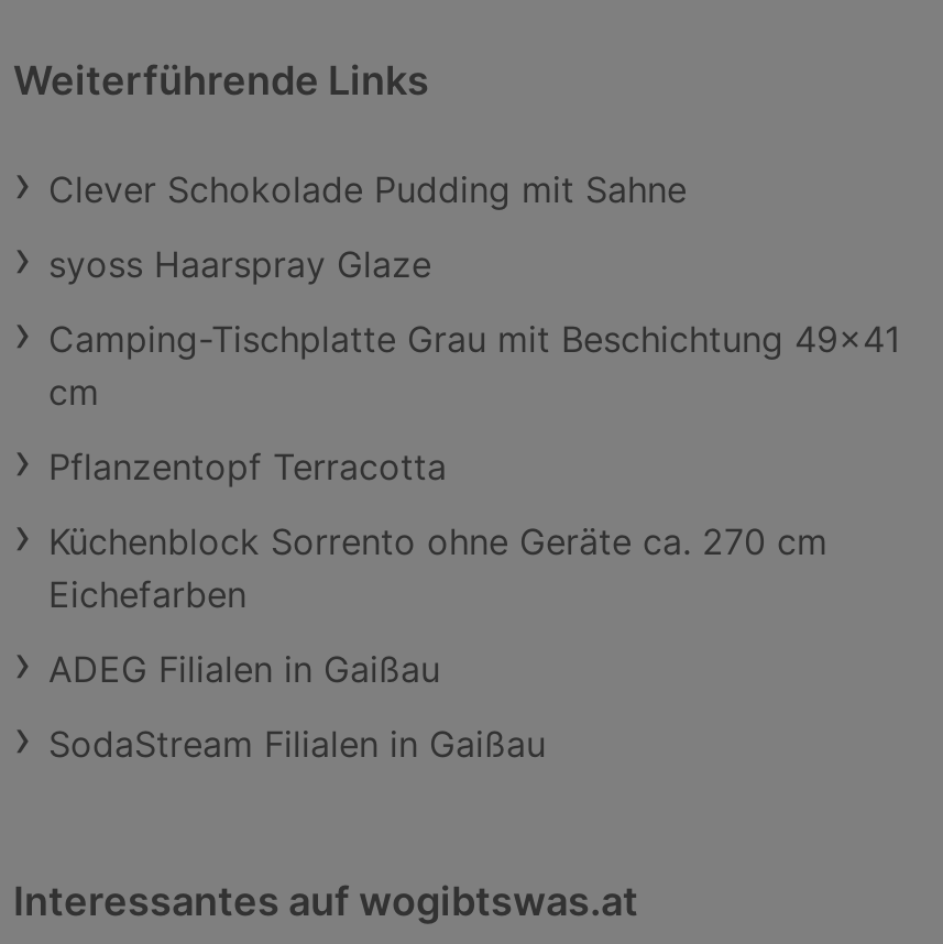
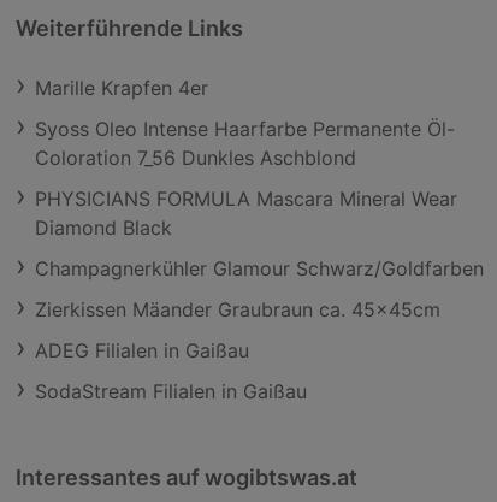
- Clever Schokolade Pudding mit Sahne
+ Marille Krapfen 4er

- syoss Haarspray Glaze
+ Syoss Oleo Intense Haarfarbe Permanente Öl-
+ Coloration 7_56 Dunkles Aschblond

- Camping-Tischplatte Grau mit Beschichtung 49x41
- cm
+ PHYSICIANS FORMULA Mascara Mineral Wear
+ Diamond Black

- Pflanzentopf Terracotta
+ Champagnerkühler Glamour Schwarz/Goldfarben

- Küchenblock Sorrento ohne Geräte ca. 270 cm
- Eichefarben
+ Zierkissen Mäander Graubraun ca. 45x45cm
